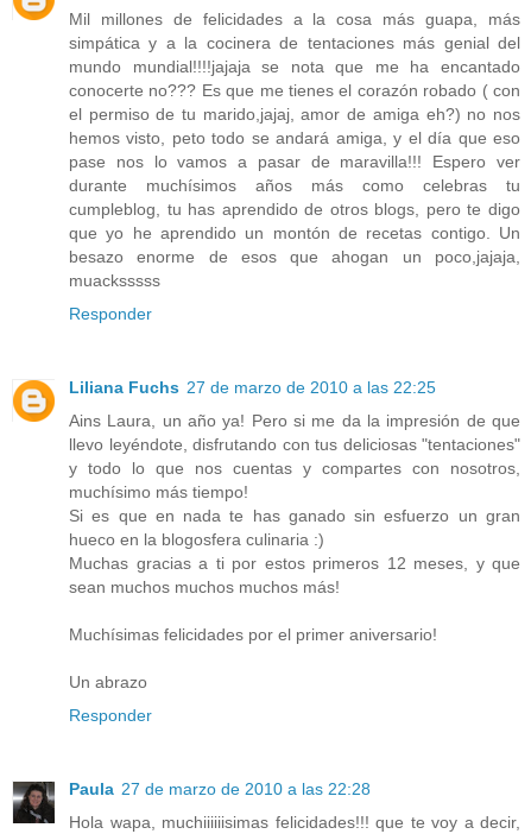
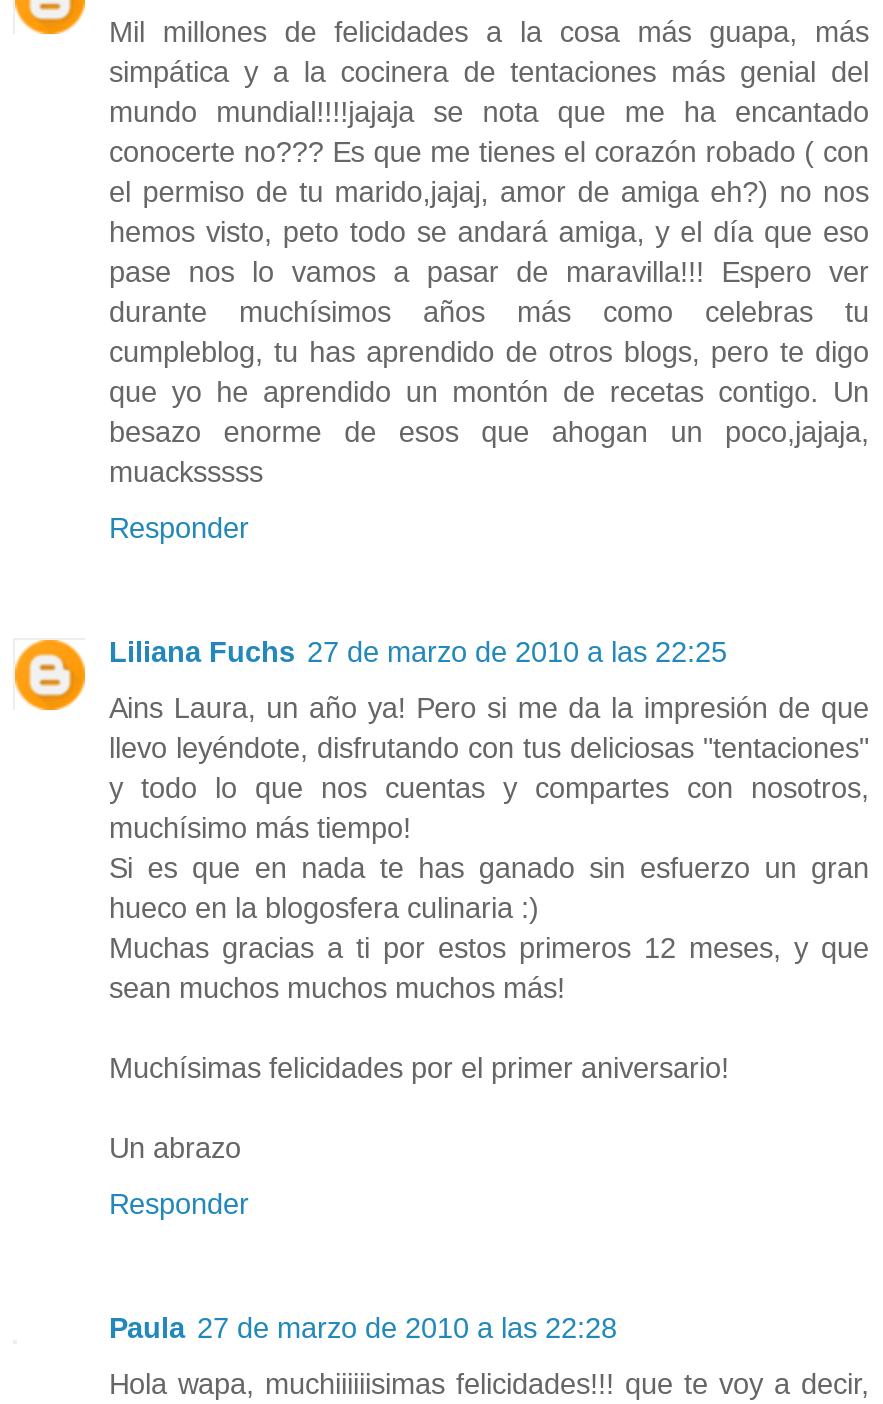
- [image]
